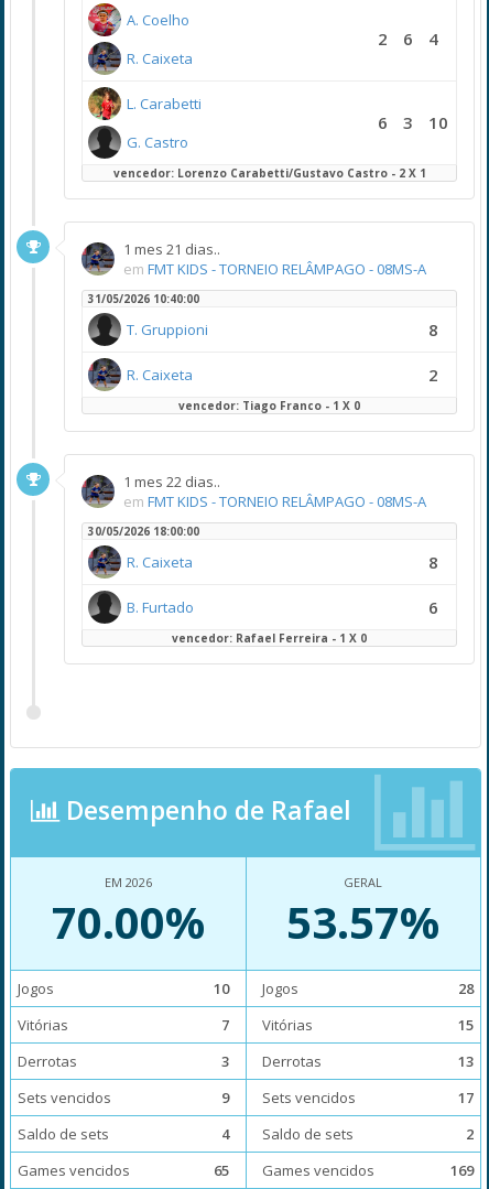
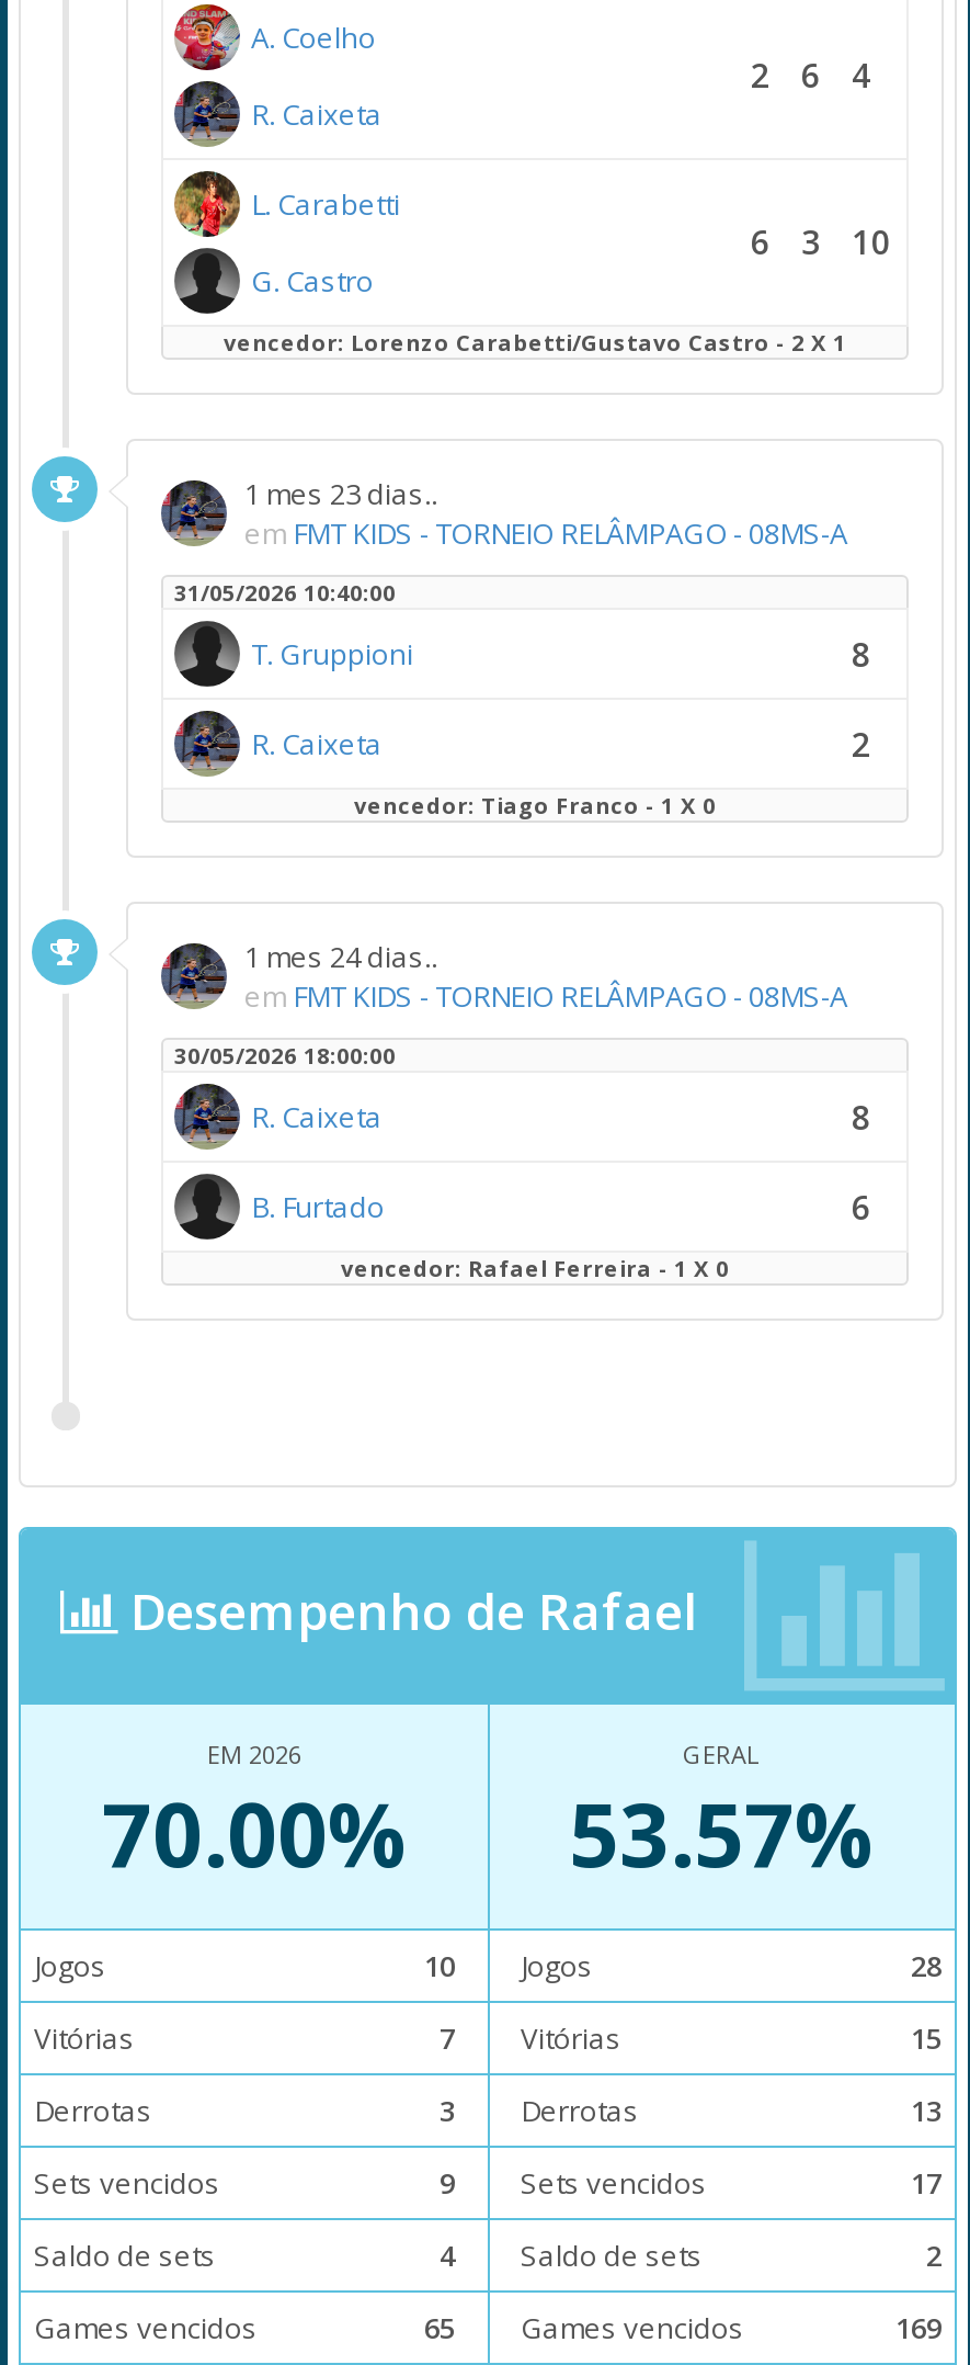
- 1 mes 21 dias..
+ 1 mes 23 dias..

- 1 mes 22 dias..
+ 1 mes 24 dias..
